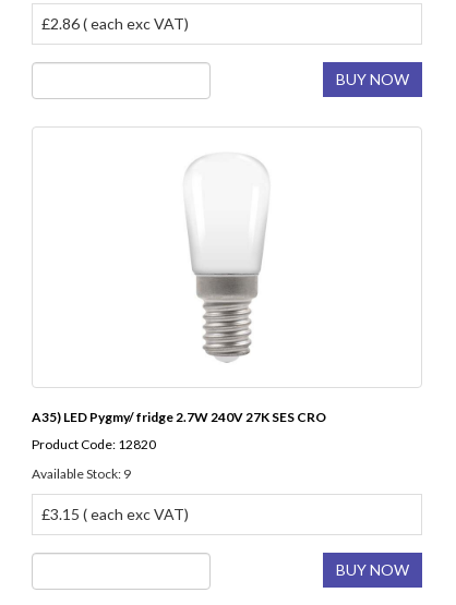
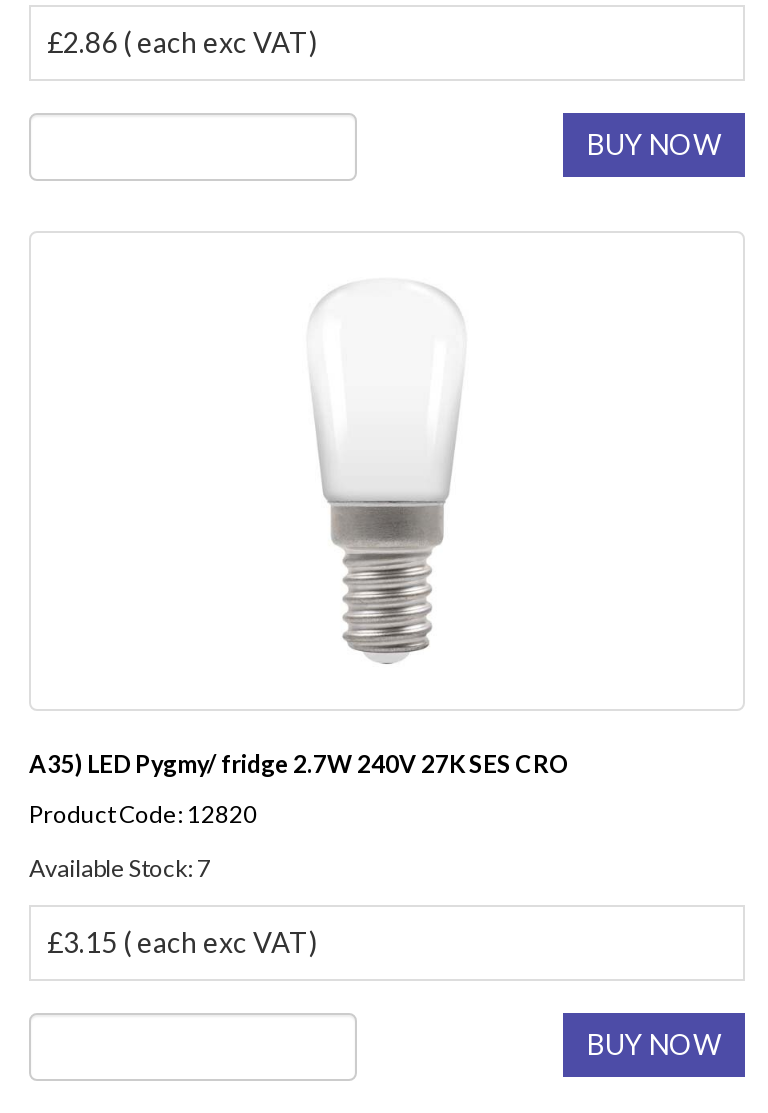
- Available Stock: 9
+ Available Stock: 7
